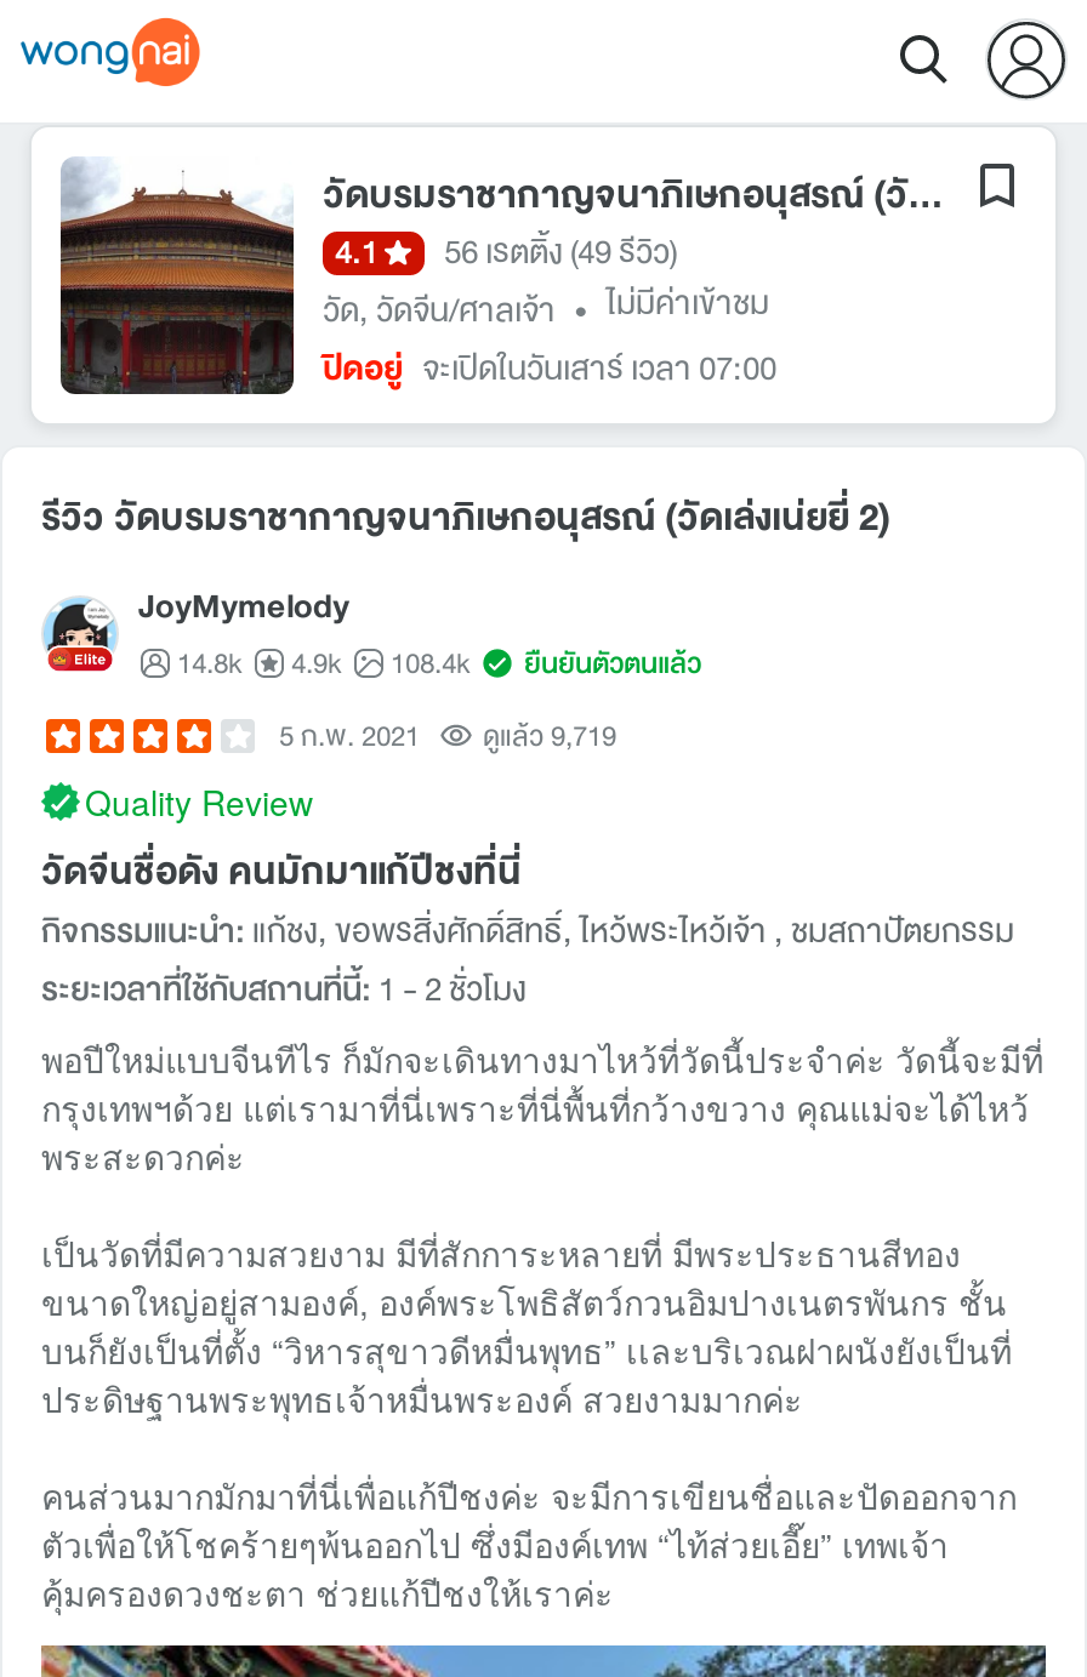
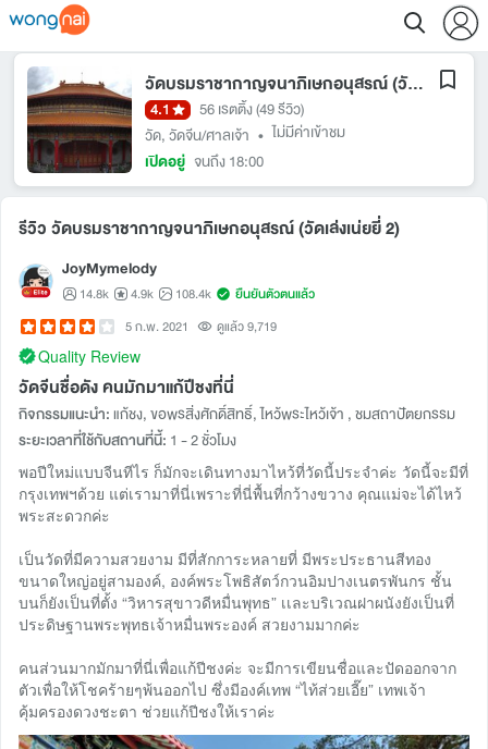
- ปิดอยู่ จะเปิดในวันเสาร์ เวลา 07:00
+ เปิดอยู่ จนถึง 18:00
